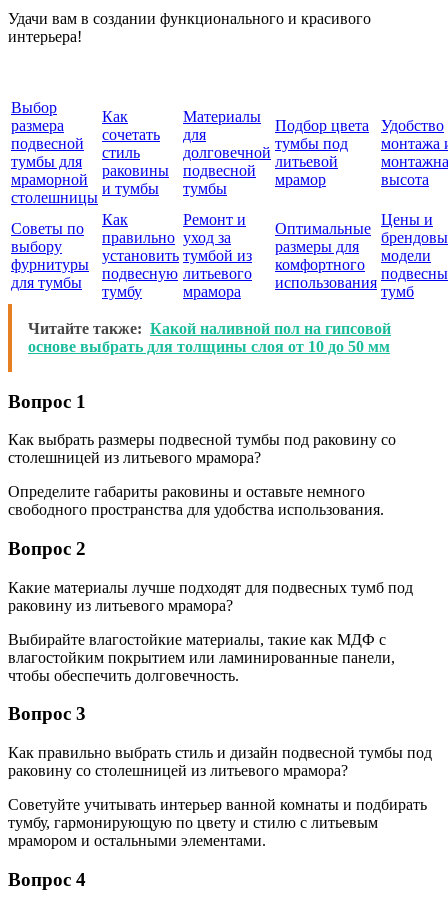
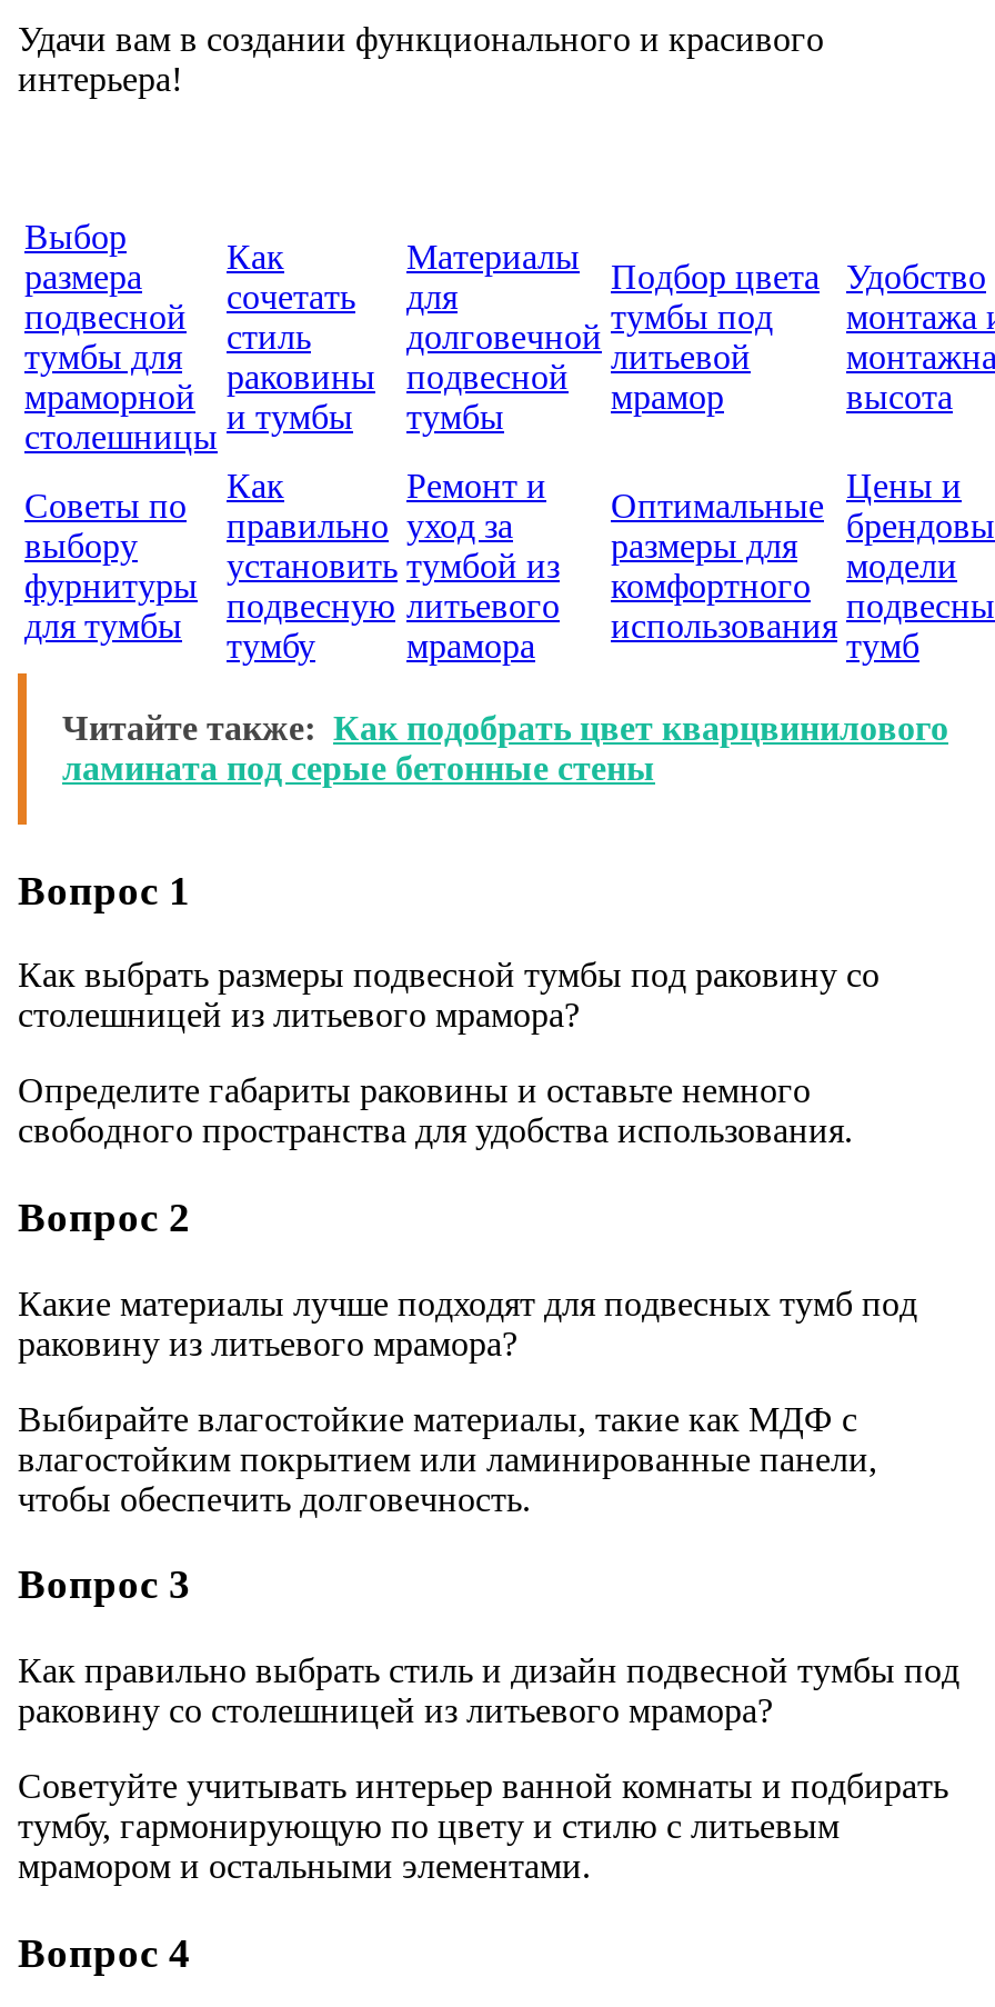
- Читайте также: Какой наливной пол на гипсовой
- основе выбрать для толщины слоя от 10 до 50 мм
+ Читайте также: Как подобрать цвет кварцвинилового
+ ламината под серые бетонные стены
